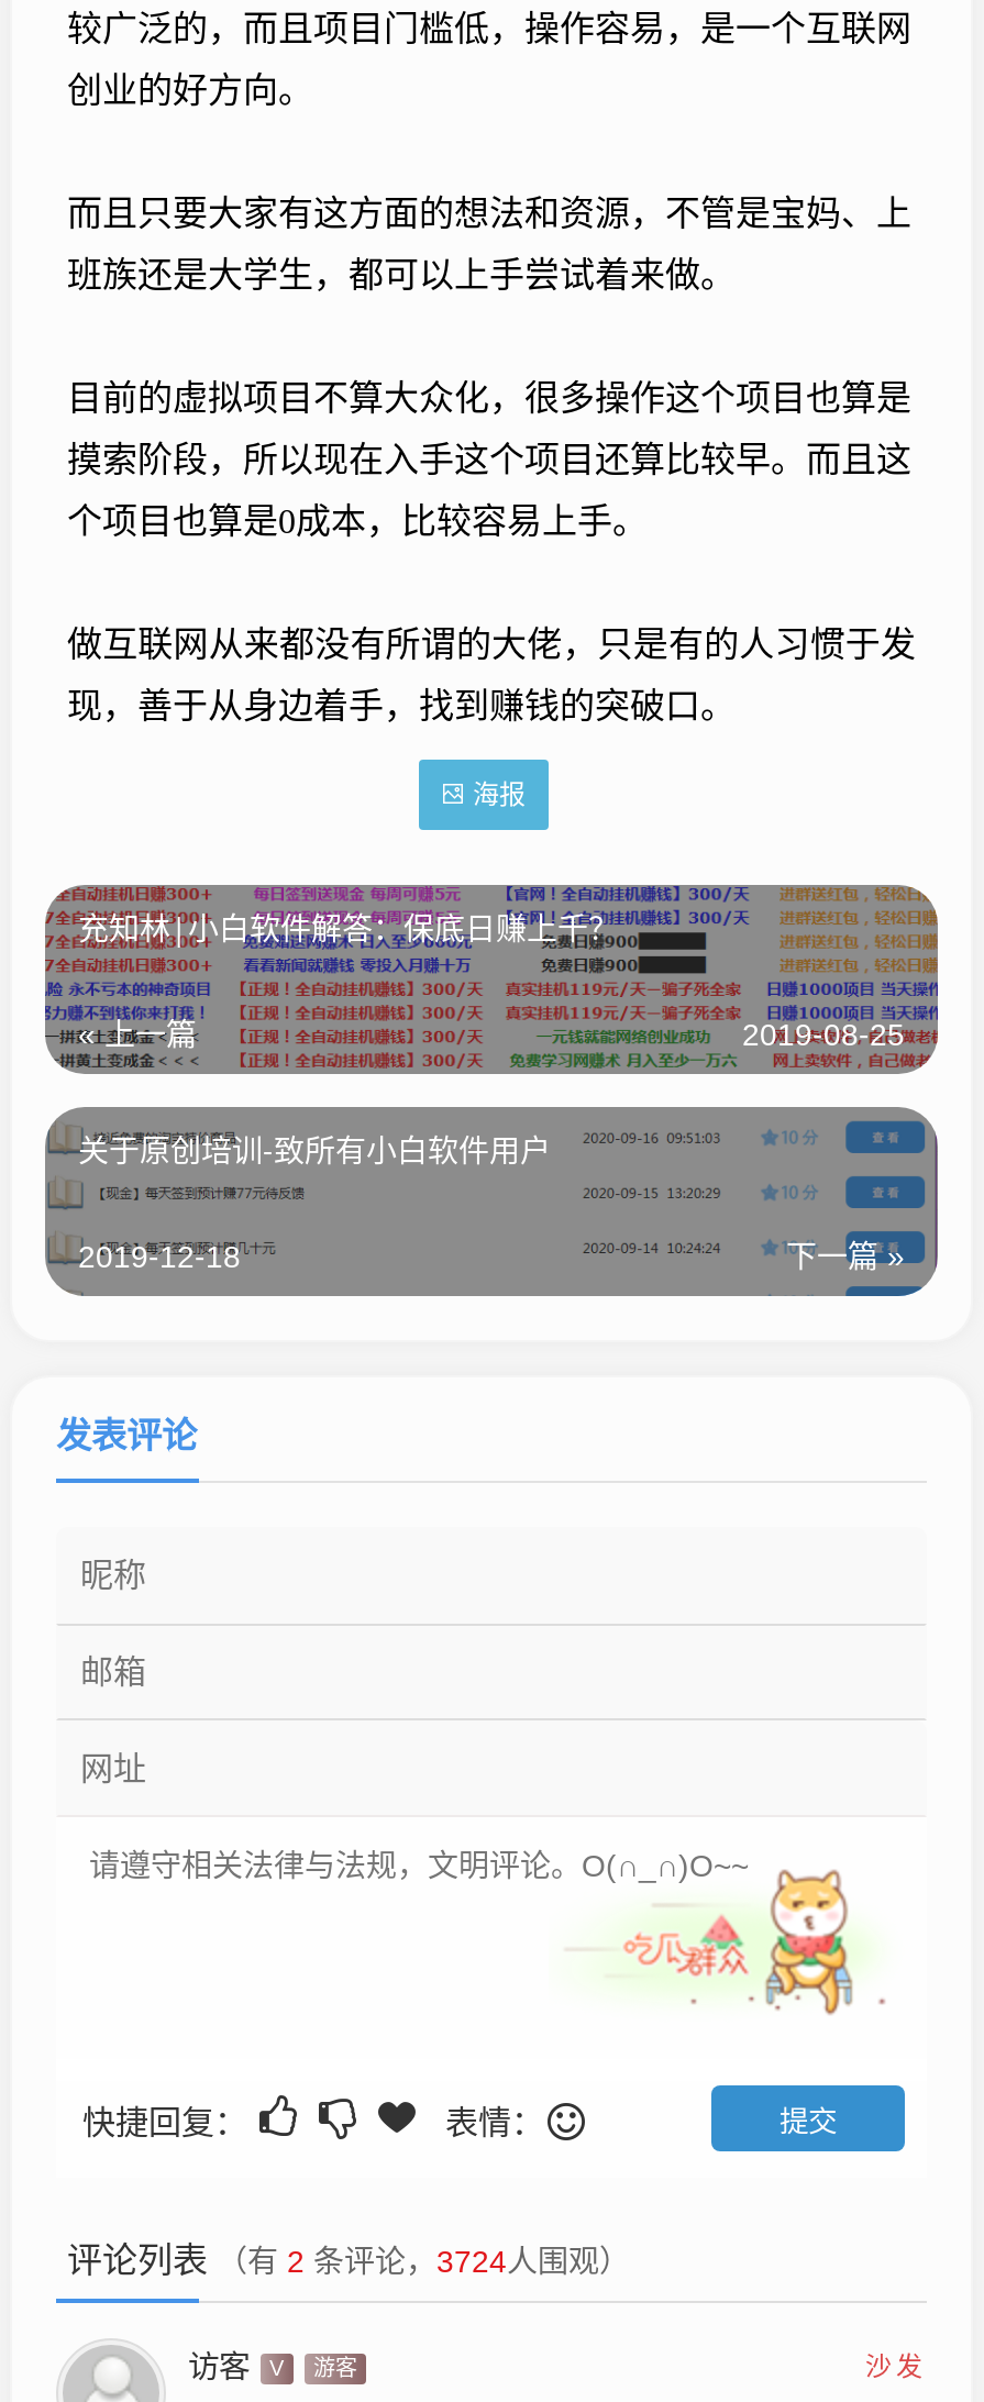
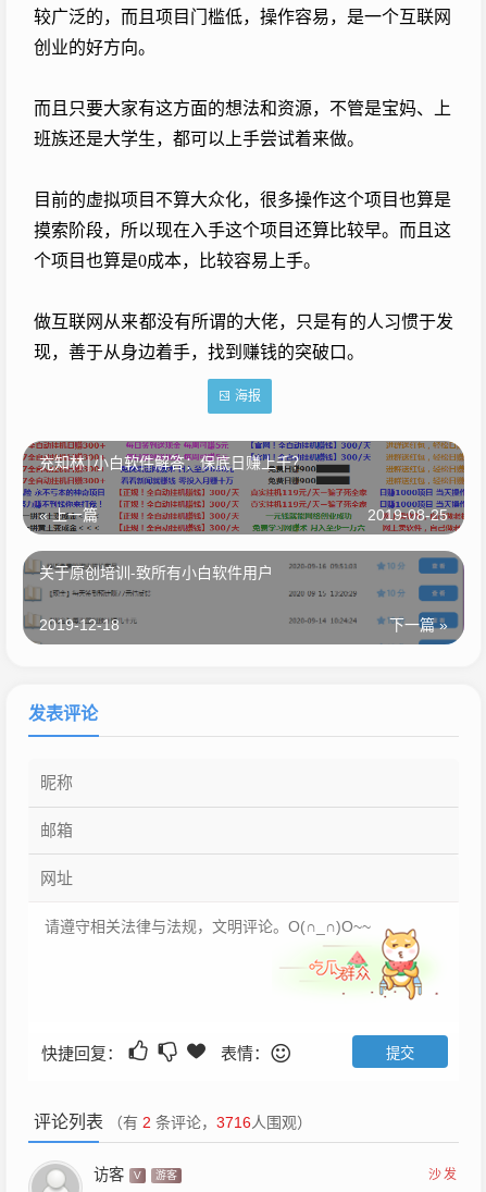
- 评论列表（有2条评论，3724人围观）
+ 评论列表（有2条评论，3716人围观）
